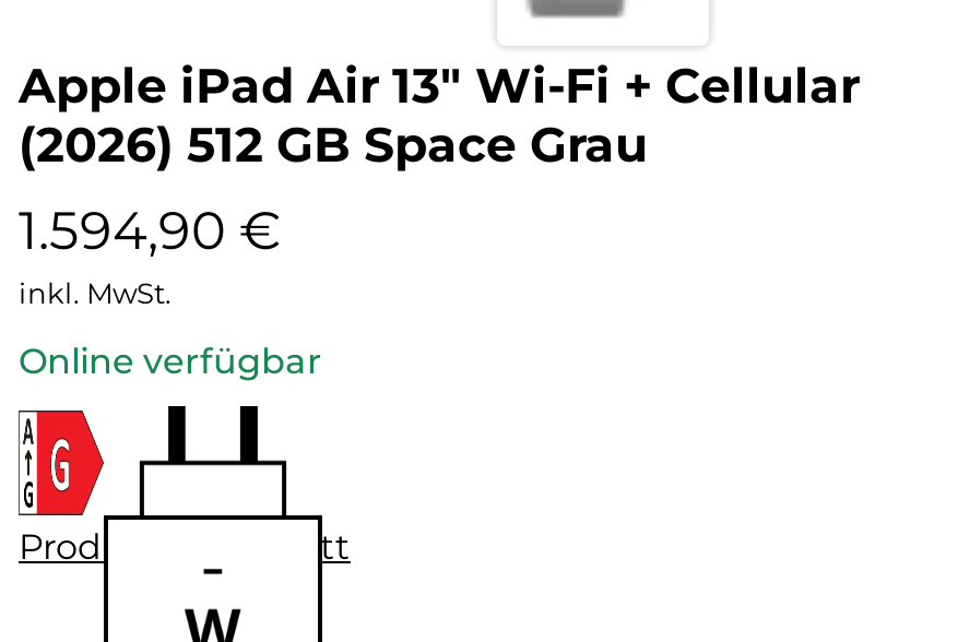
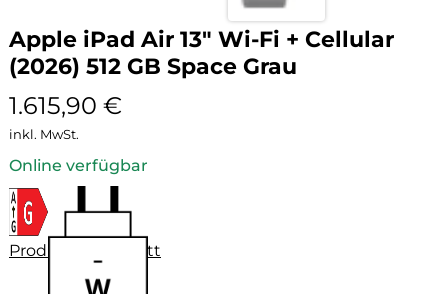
- 1.594,90 €
+ 1.615,90 €
